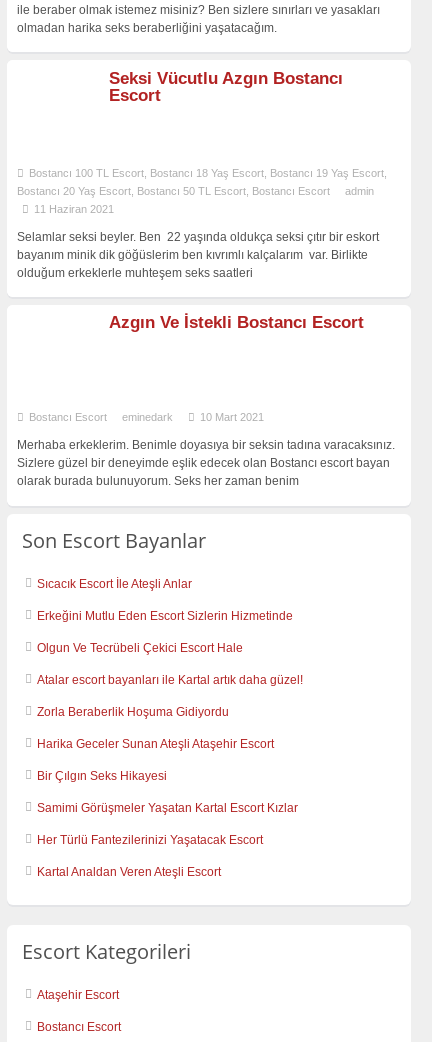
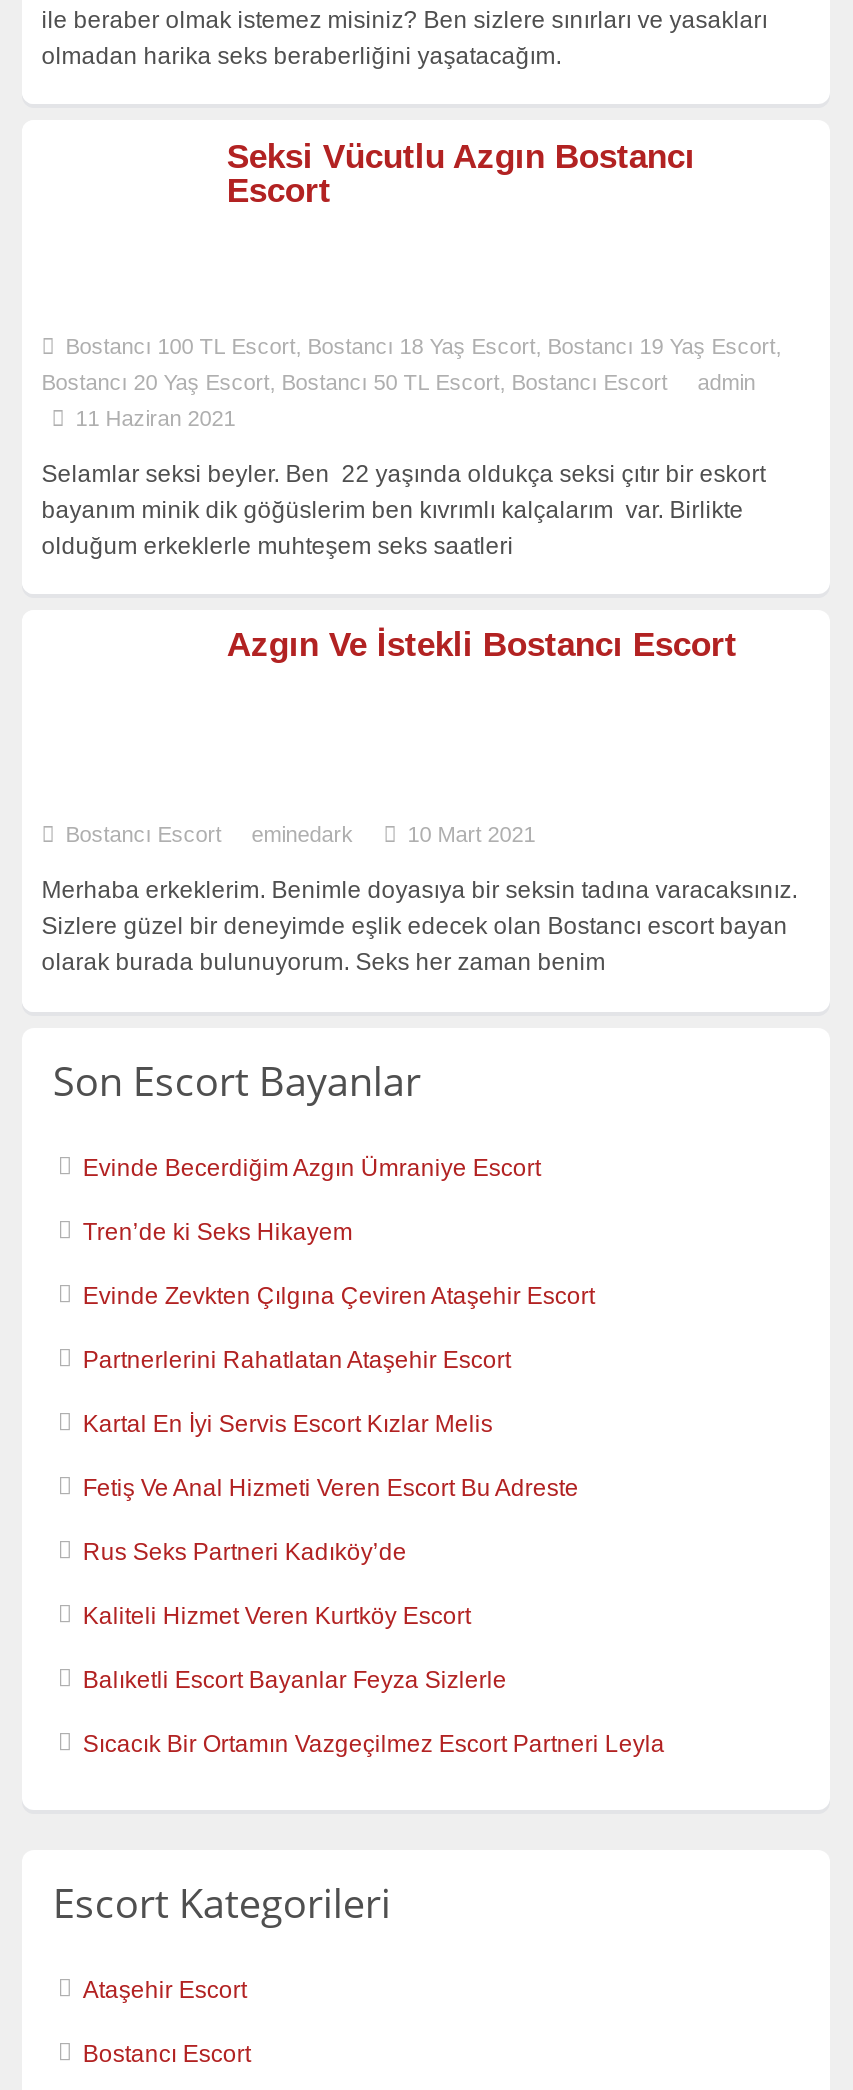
- Sıcacık Escort İle Ateşli Anlar
+ Evinde Becerdiğim Azgın Ümraniye Escort

- Erkeğini Mutlu Eden Escort Sizlerin Hizmetinde
+ Tren’de ki Seks Hikayem

- Olgun Ve Tecrübeli Çekici Escort Hale
+ Evinde Zevkten Çılgına Çeviren Ataşehir Escort

- Atalar escort bayanları ile Kartal artık daha güzel!
+ Partnerlerini Rahatlatan Ataşehir Escort

- Zorla Beraberlik Hoşuma Gidiyordu
+ Kartal En İyi Servis Escort Kızlar Melis

- Harika Geceler Sunan Ateşli Ataşehir Escort
+ Fetiş Ve Anal Hizmeti Veren Escort Bu Adreste

- Bir Çılgın Seks Hikayesi
+ Rus Seks Partneri Kadıköy’de

- Samimi Görüşmeler Yaşatan Kartal Escort Kızlar
+ Kaliteli Hizmet Veren Kurtköy Escort

- Her Türlü Fantezilerinizi Yaşatacak Escort
+ Balıketli Escort Bayanlar Feyza Sizlerle

- Kartal Analdan Veren Ateşli Escort
+ Sıcacık Bir Ortamın Vazgeçilmez Escort Partneri Leyla
